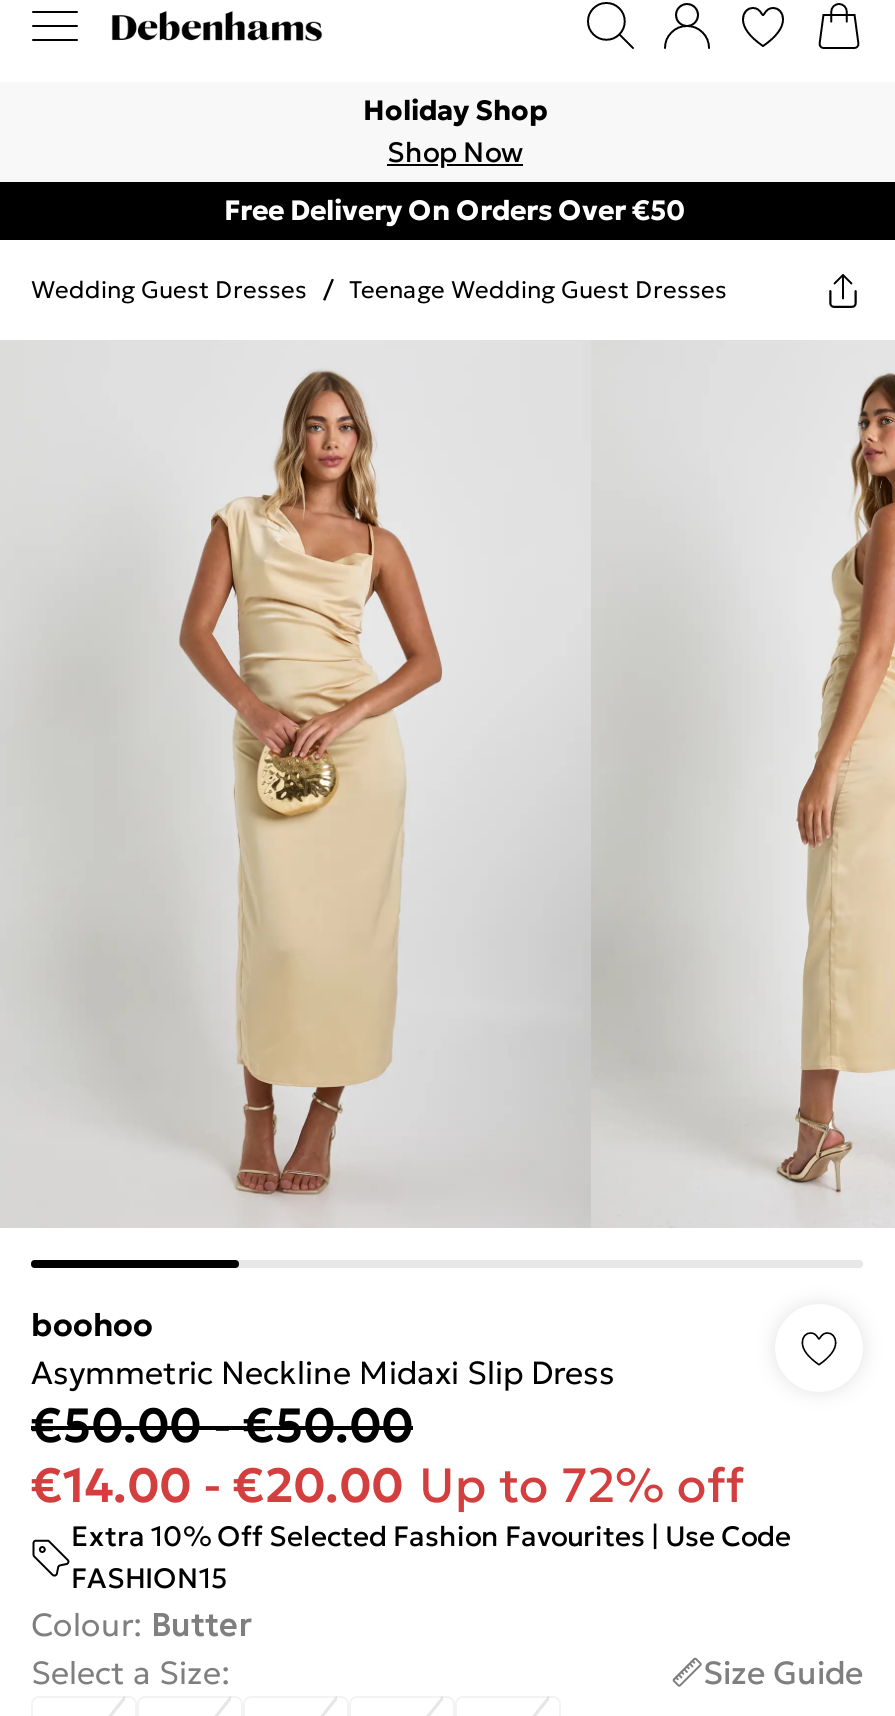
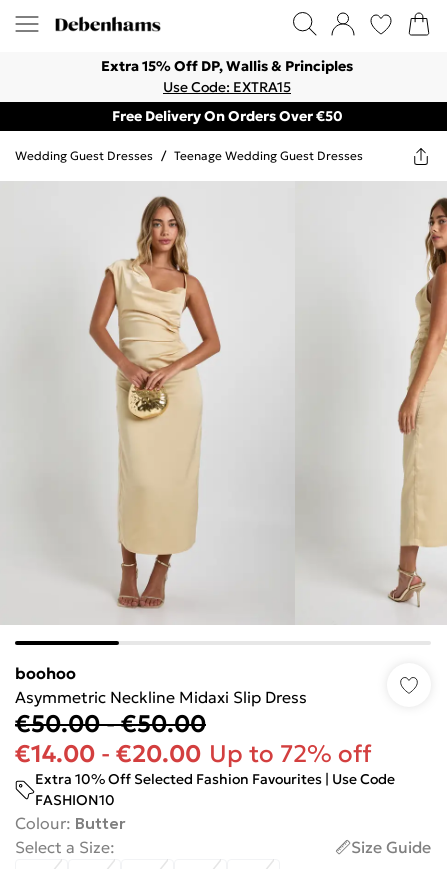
- Holiday Shop
- Shop Now
+ Extra 15% Off DP, Wallis & Principles
+ Use Code: EXTRA15

- FASHION15
+ FASHION10
